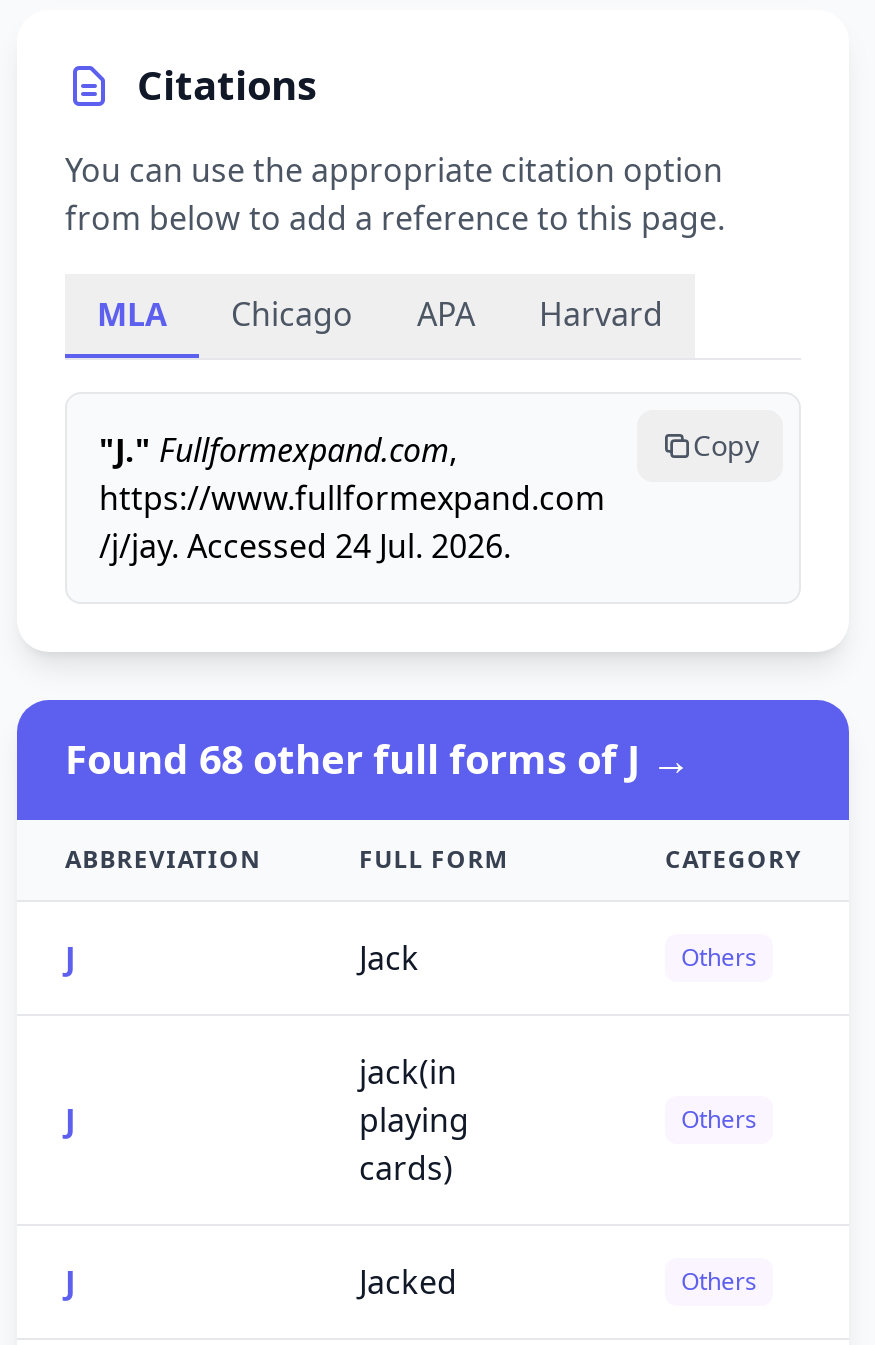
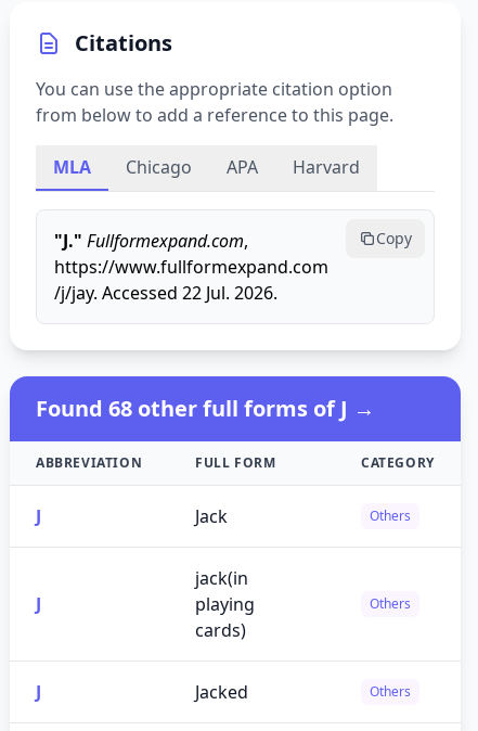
- /j/jay. Accessed 24 Jul. 2026.
+ /j/jay. Accessed 22 Jul. 2026.
